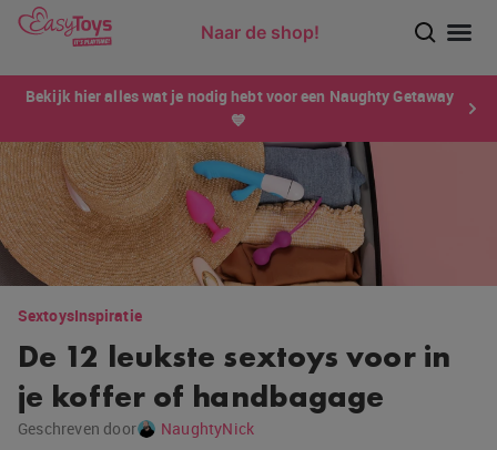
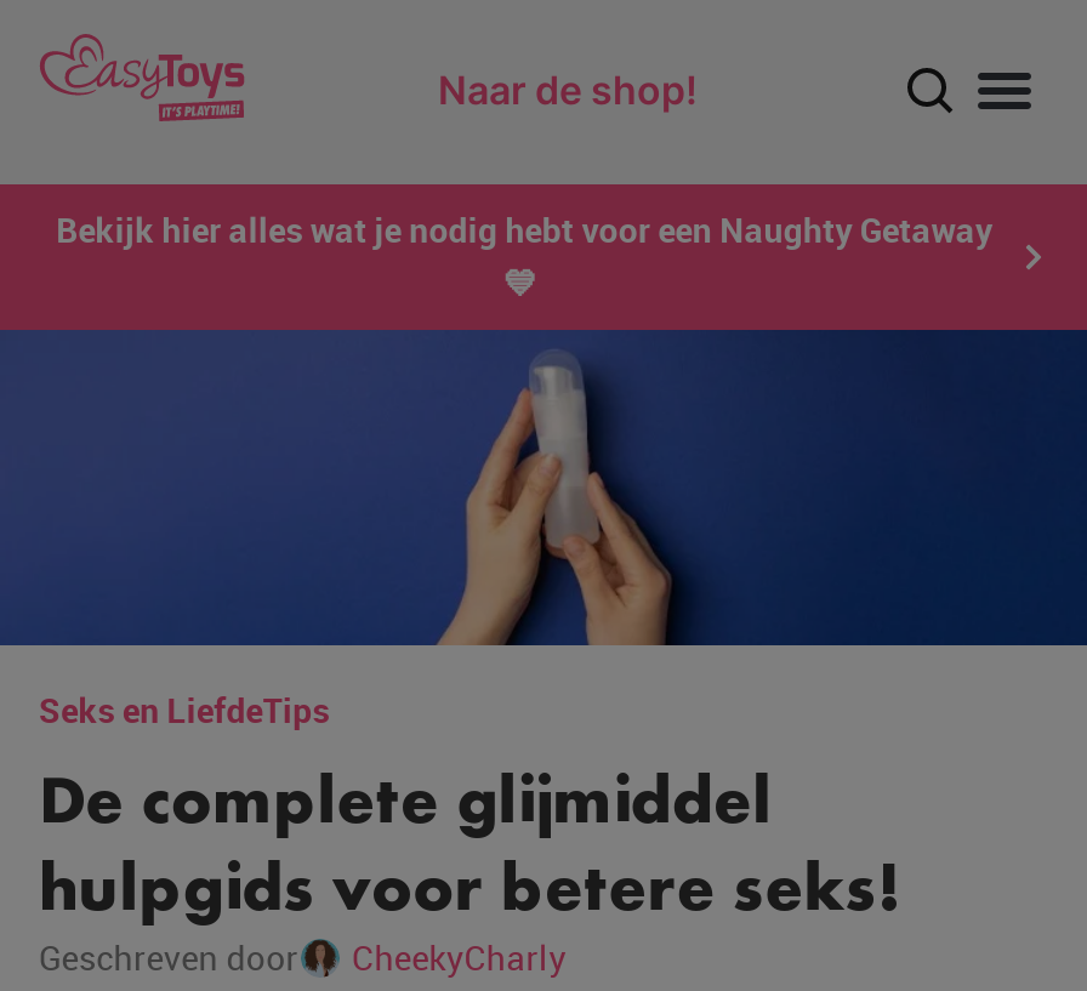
- [image]
- SextoysInspiratie
- De 12 leukste sextoys voor in
- je koffer of handbagage
+ [image]
+ Seks en LiefdeTips
+ De complete glijmiddel
+ hulpgids voor betere seks!

- NaughtyNick
+ CheekyCharly
